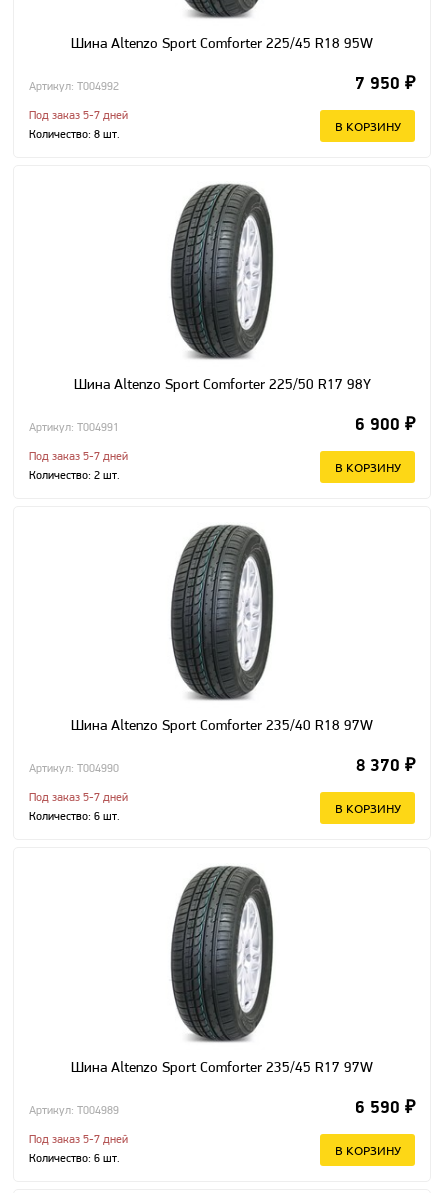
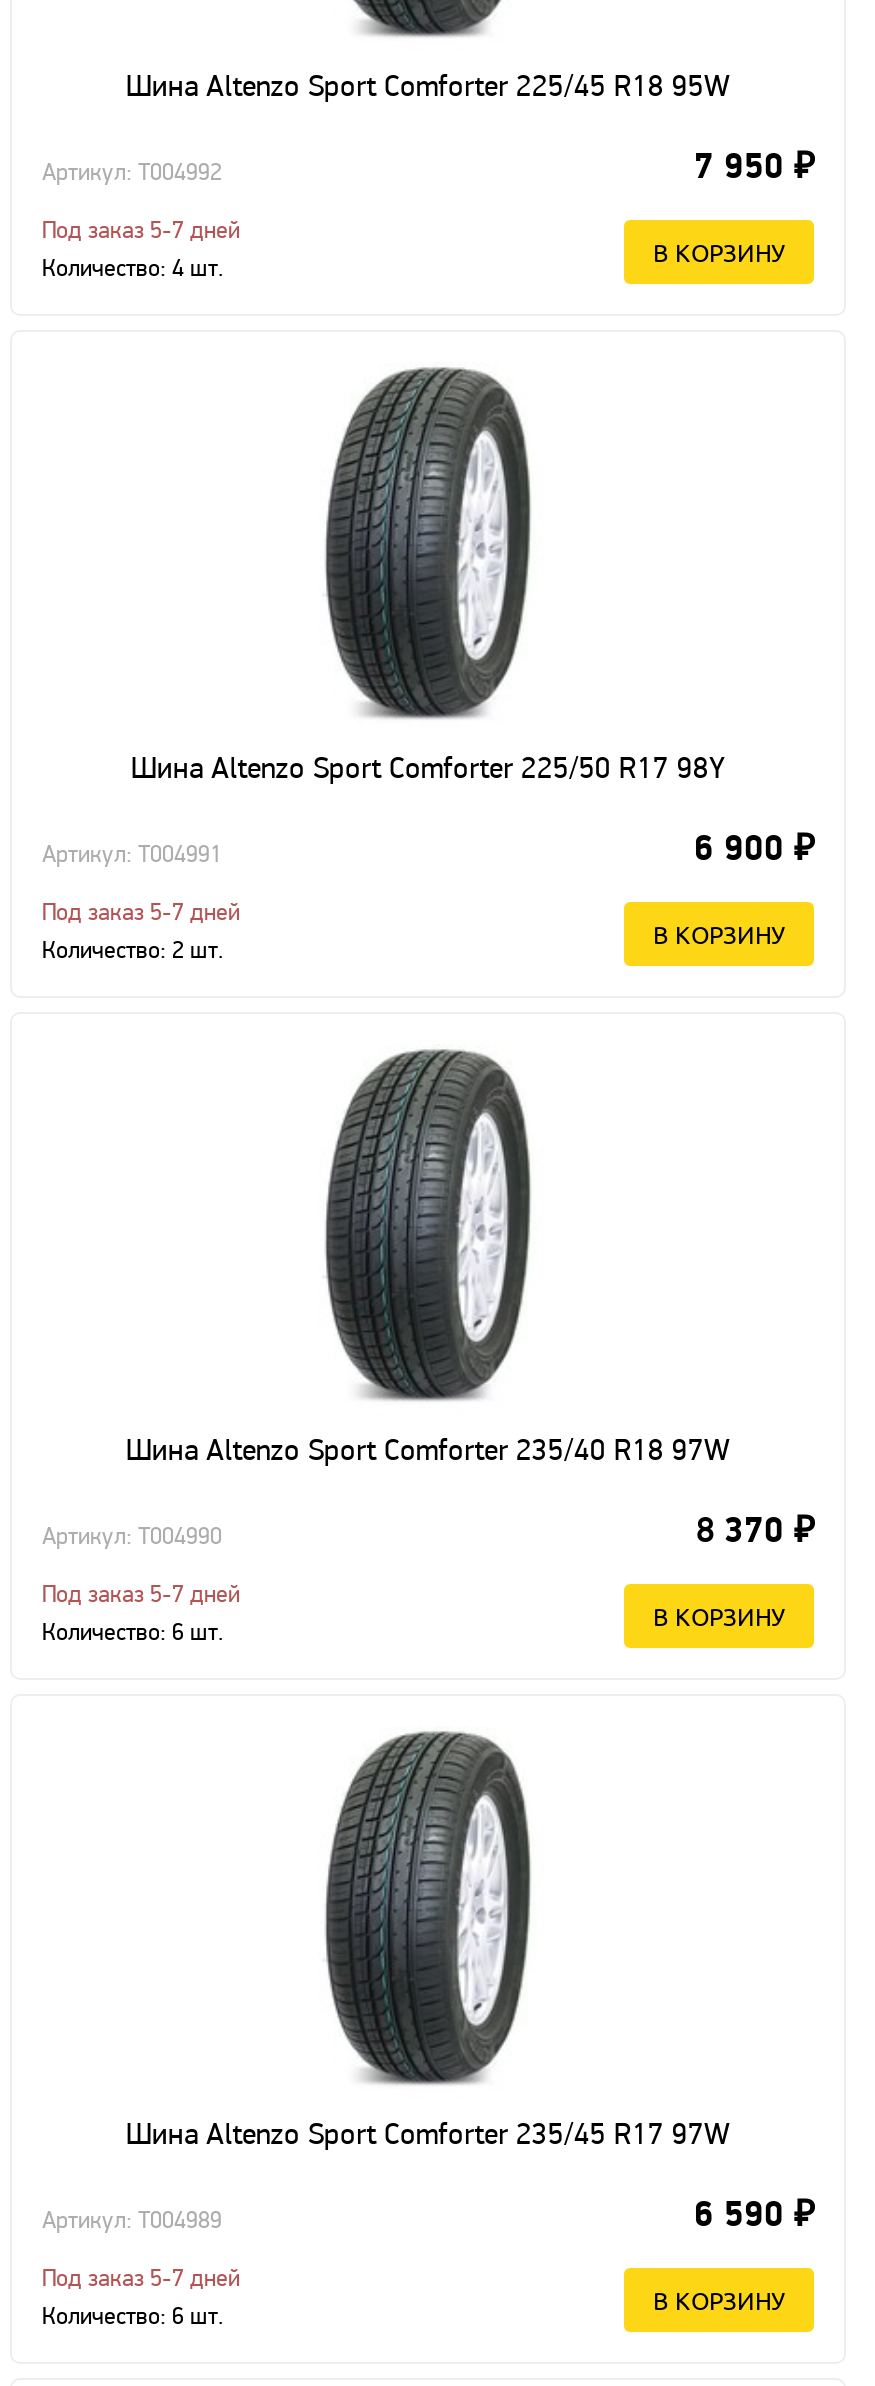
- Количество: 8 шт.
+ Количество: 4 шт.
